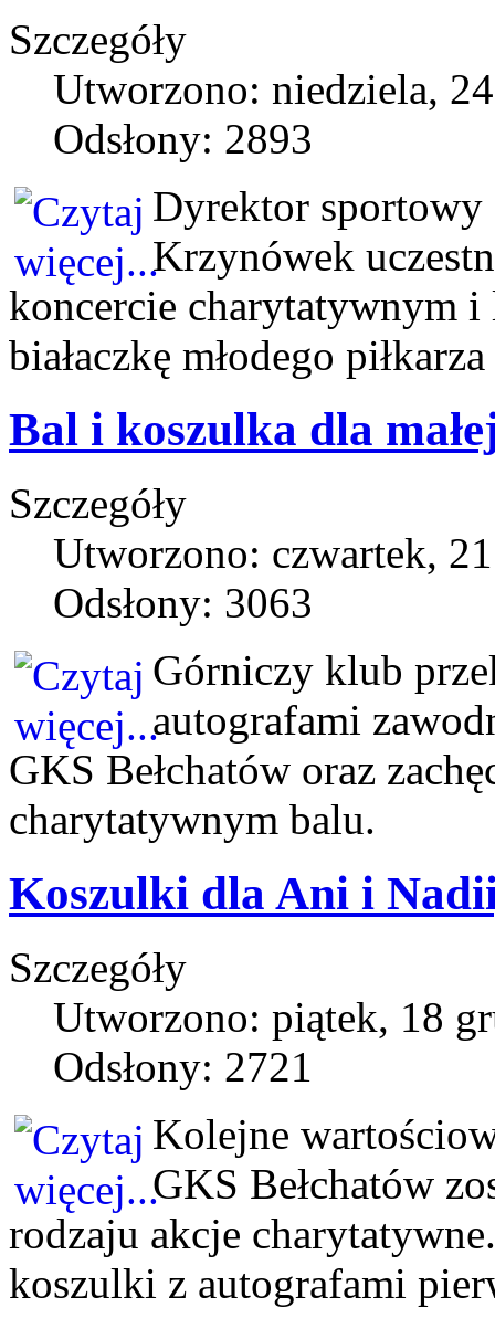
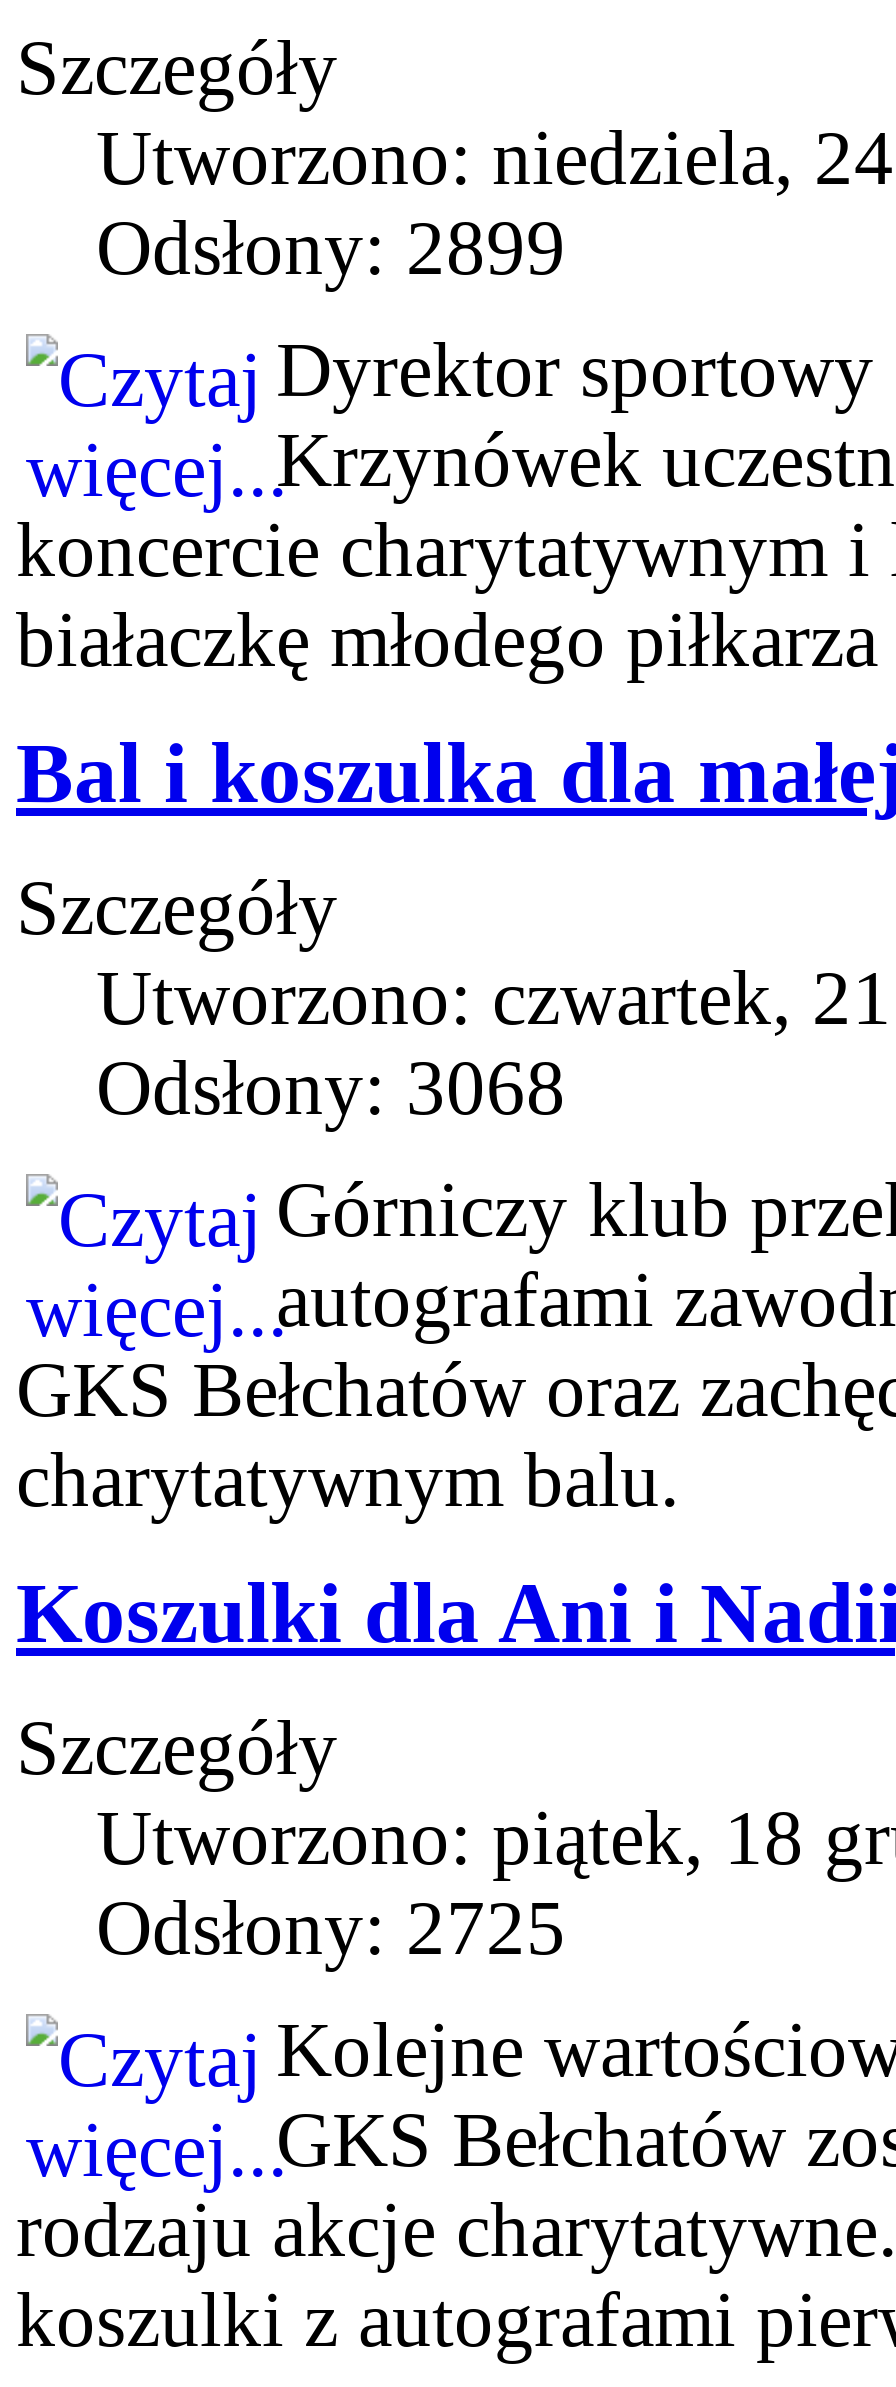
- Odsłony: 2893
+ Odsłony: 2899

- Odsłony: 3063
+ Odsłony: 3068

- Odsłony: 2721
+ Odsłony: 2725
